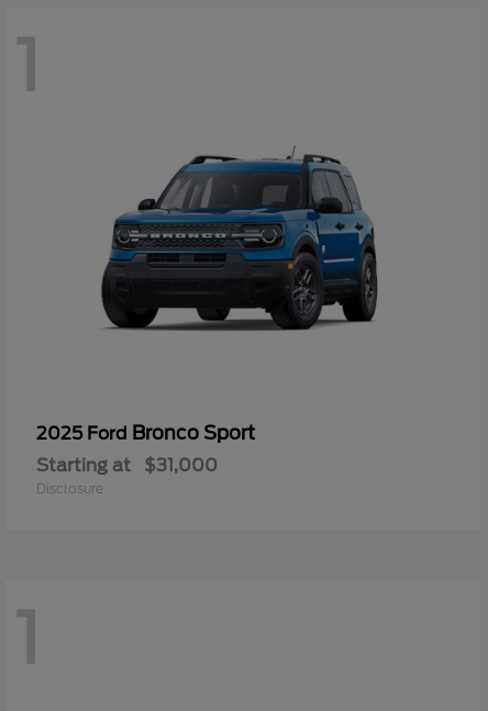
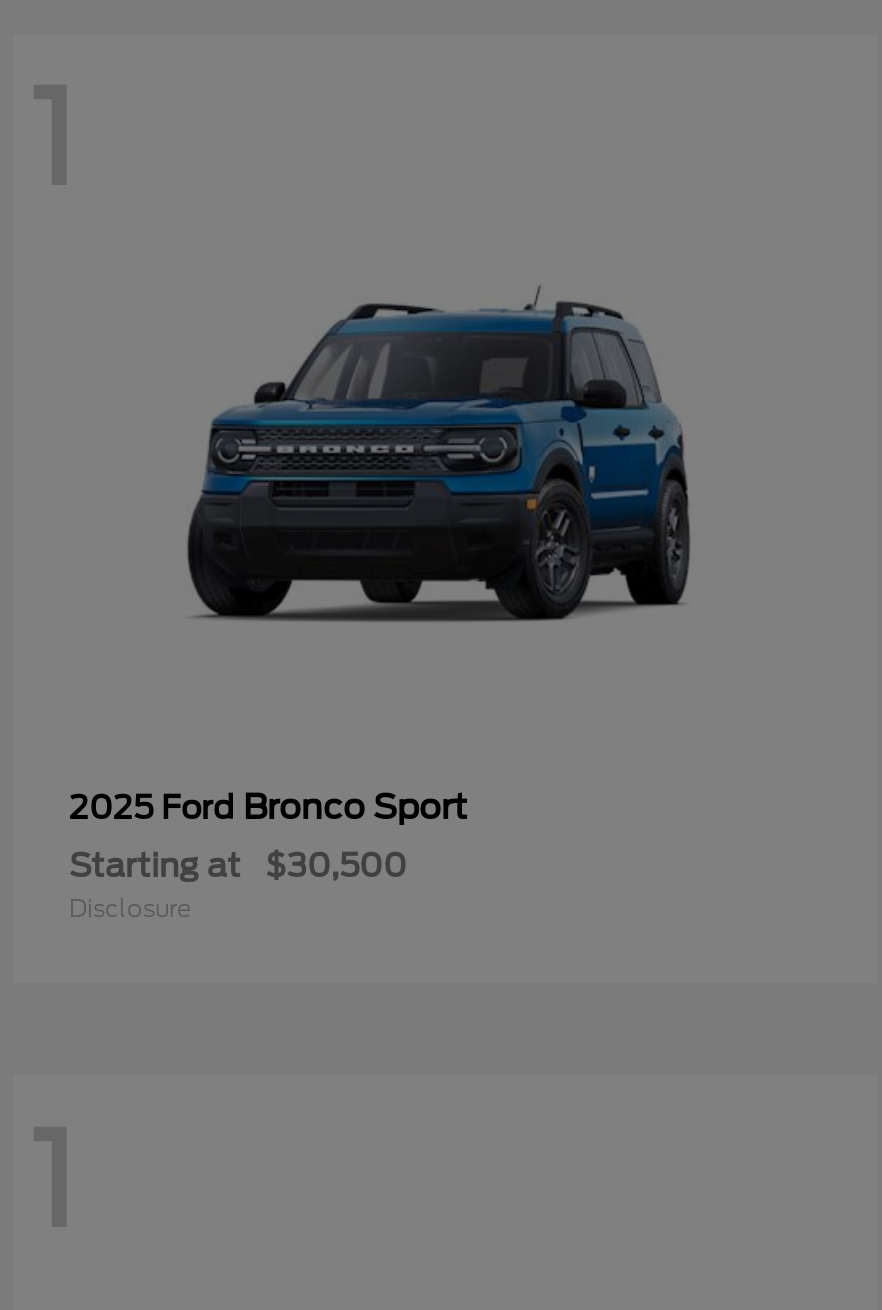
- Starting at $31,000
+ Starting at $30,500
